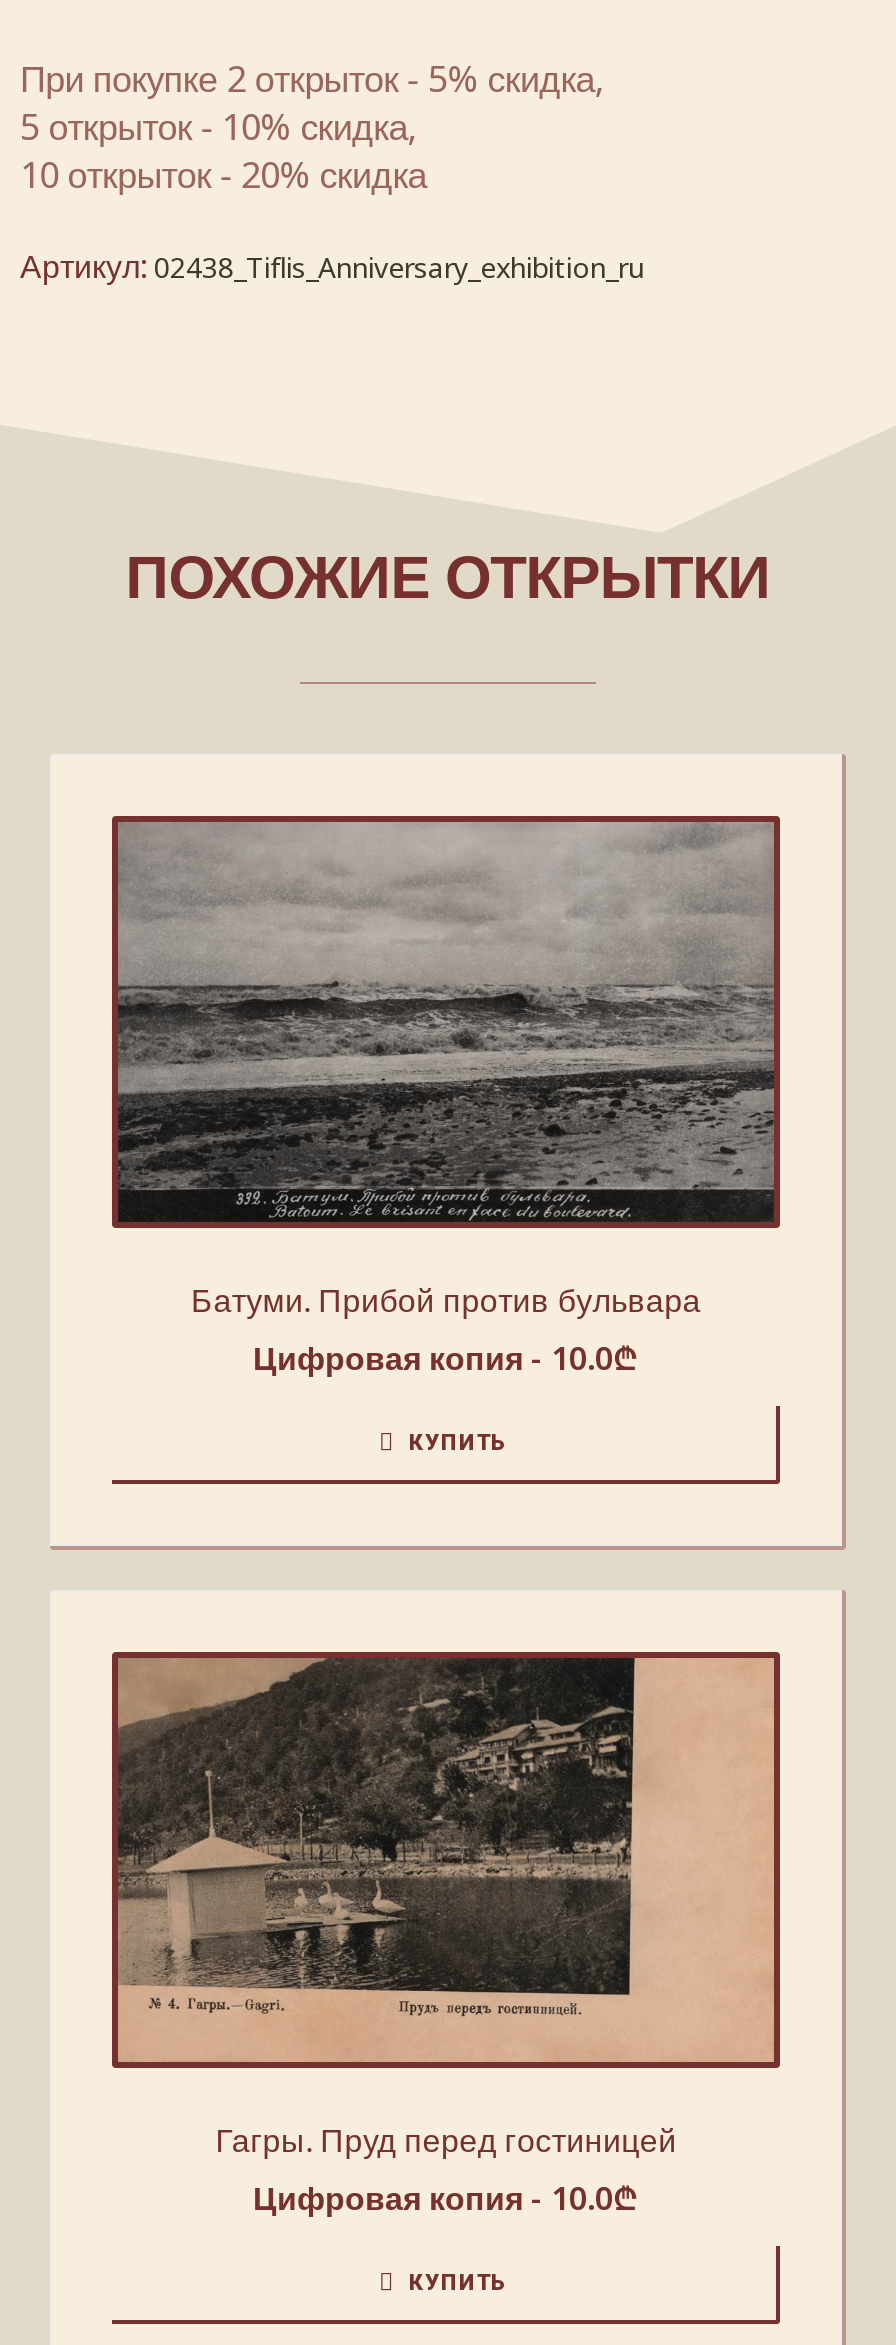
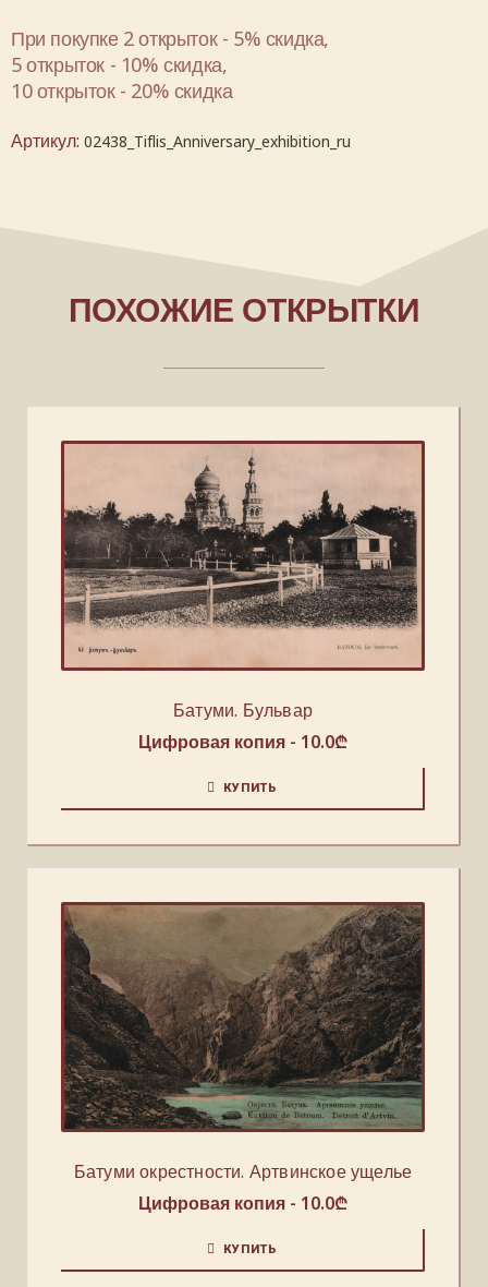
- [image]
- Батуми. Прибой против бульвара
+ [image]
+ Батуми. Бульвар

- [image]
- Гагры. Пруд перед гостиницей
+ [image]
+ Батуми окрестности. Артвинское ущелье
